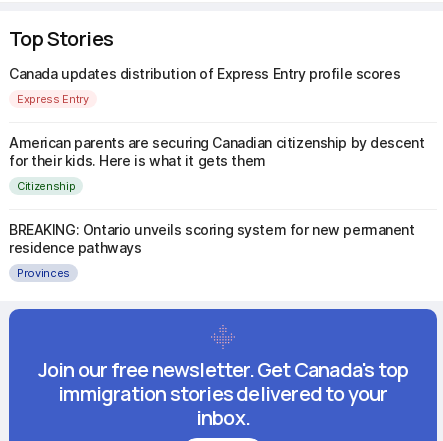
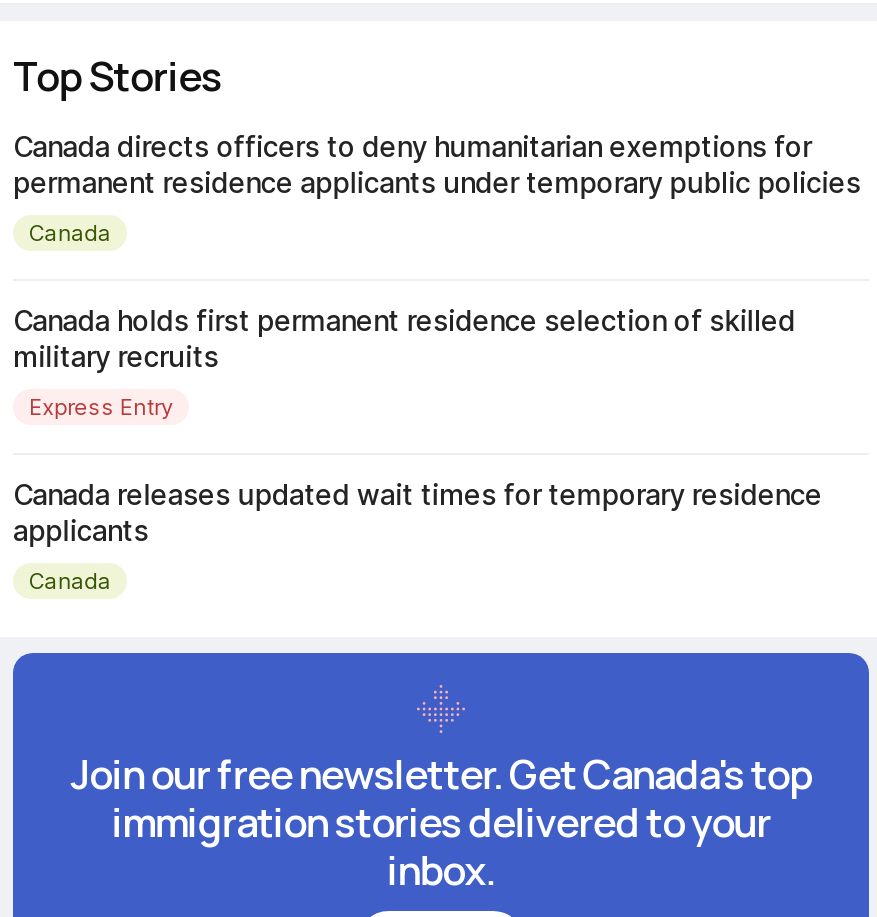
- Canada updates distribution of Express Entry profile scores
+ Canada directs officers to deny humanitarian exemptions for
+ permanent residence applicants under temporary public policies
+ Canada
+ Canada holds first permanent residence selection of skilled
+ military recruits

moved down: Express Entry

- American parents are securing Canadian citizenship by descent
- for their kids. Here is what it gets them
- Citizenship
- BREAKING: Ontario unveils scoring system for new permanent
- residence pathways
- Provinces
+ Canada releases updated wait times for temporary residence
+ applicants
+ Canada
